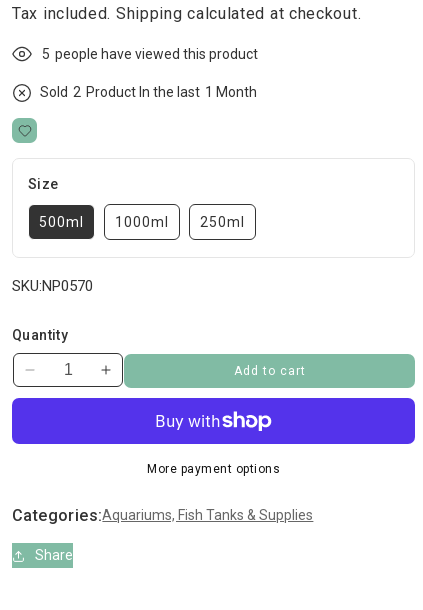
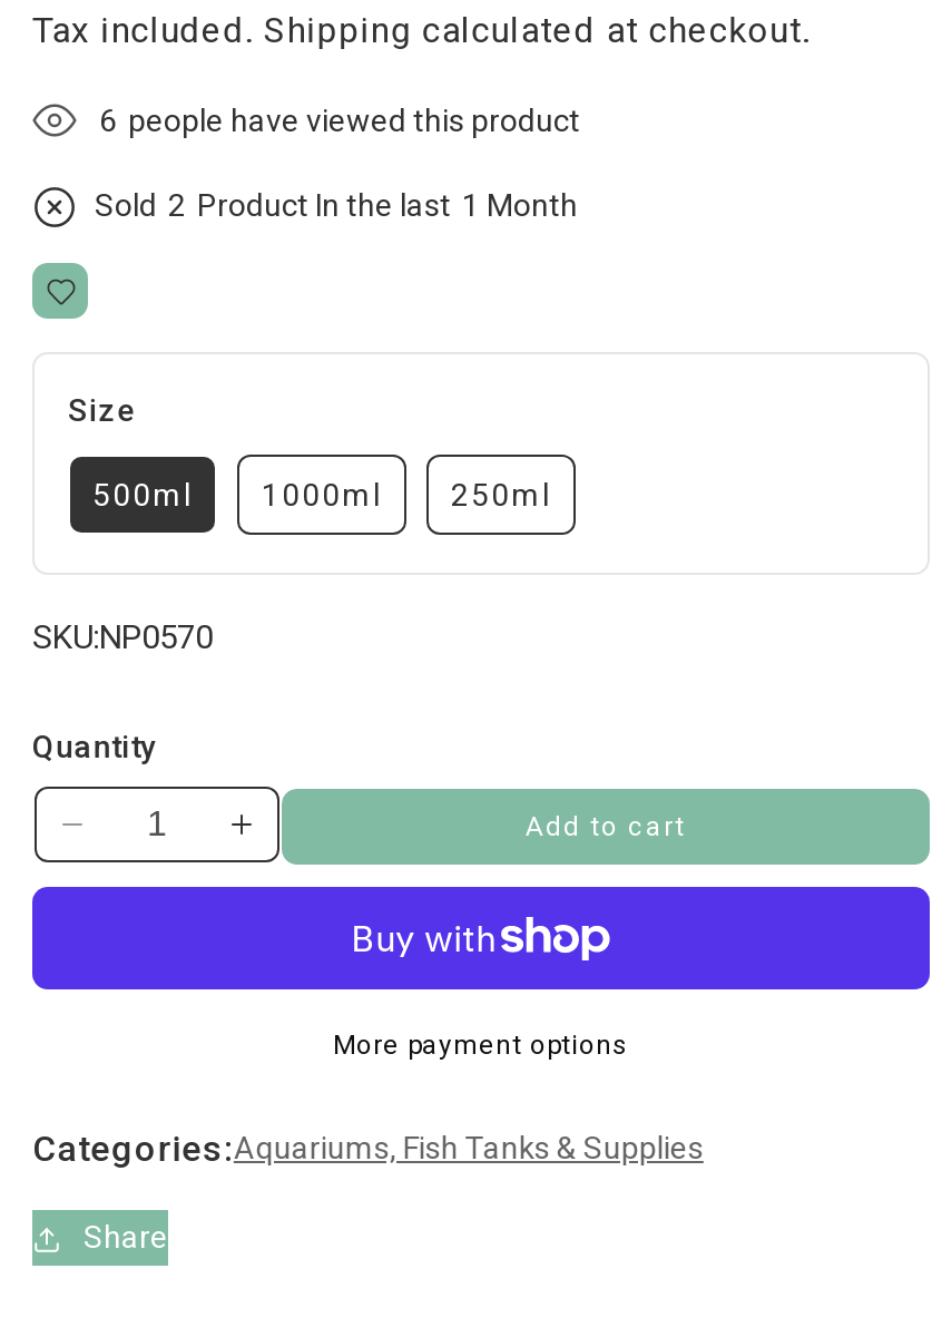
- 5 people have viewed this product
+ 6 people have viewed this product
